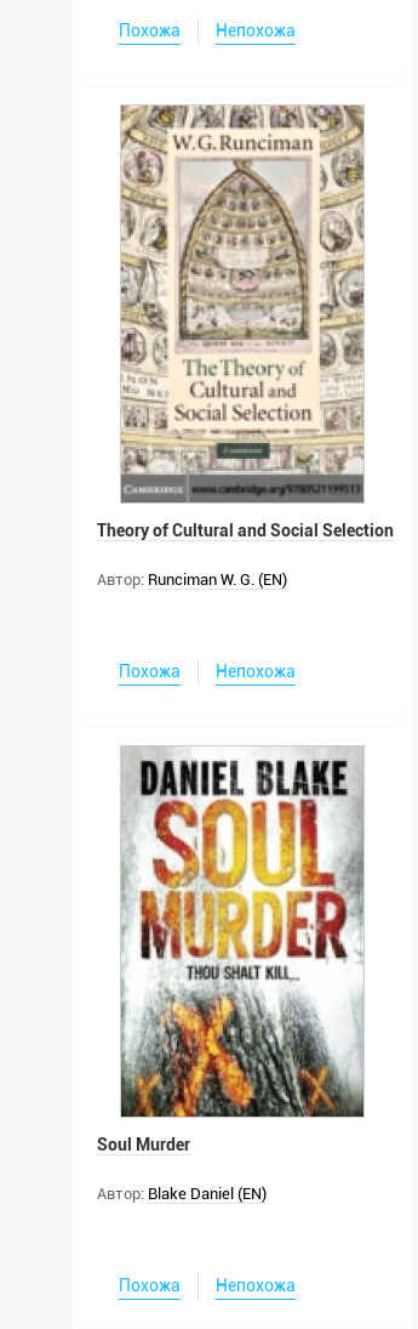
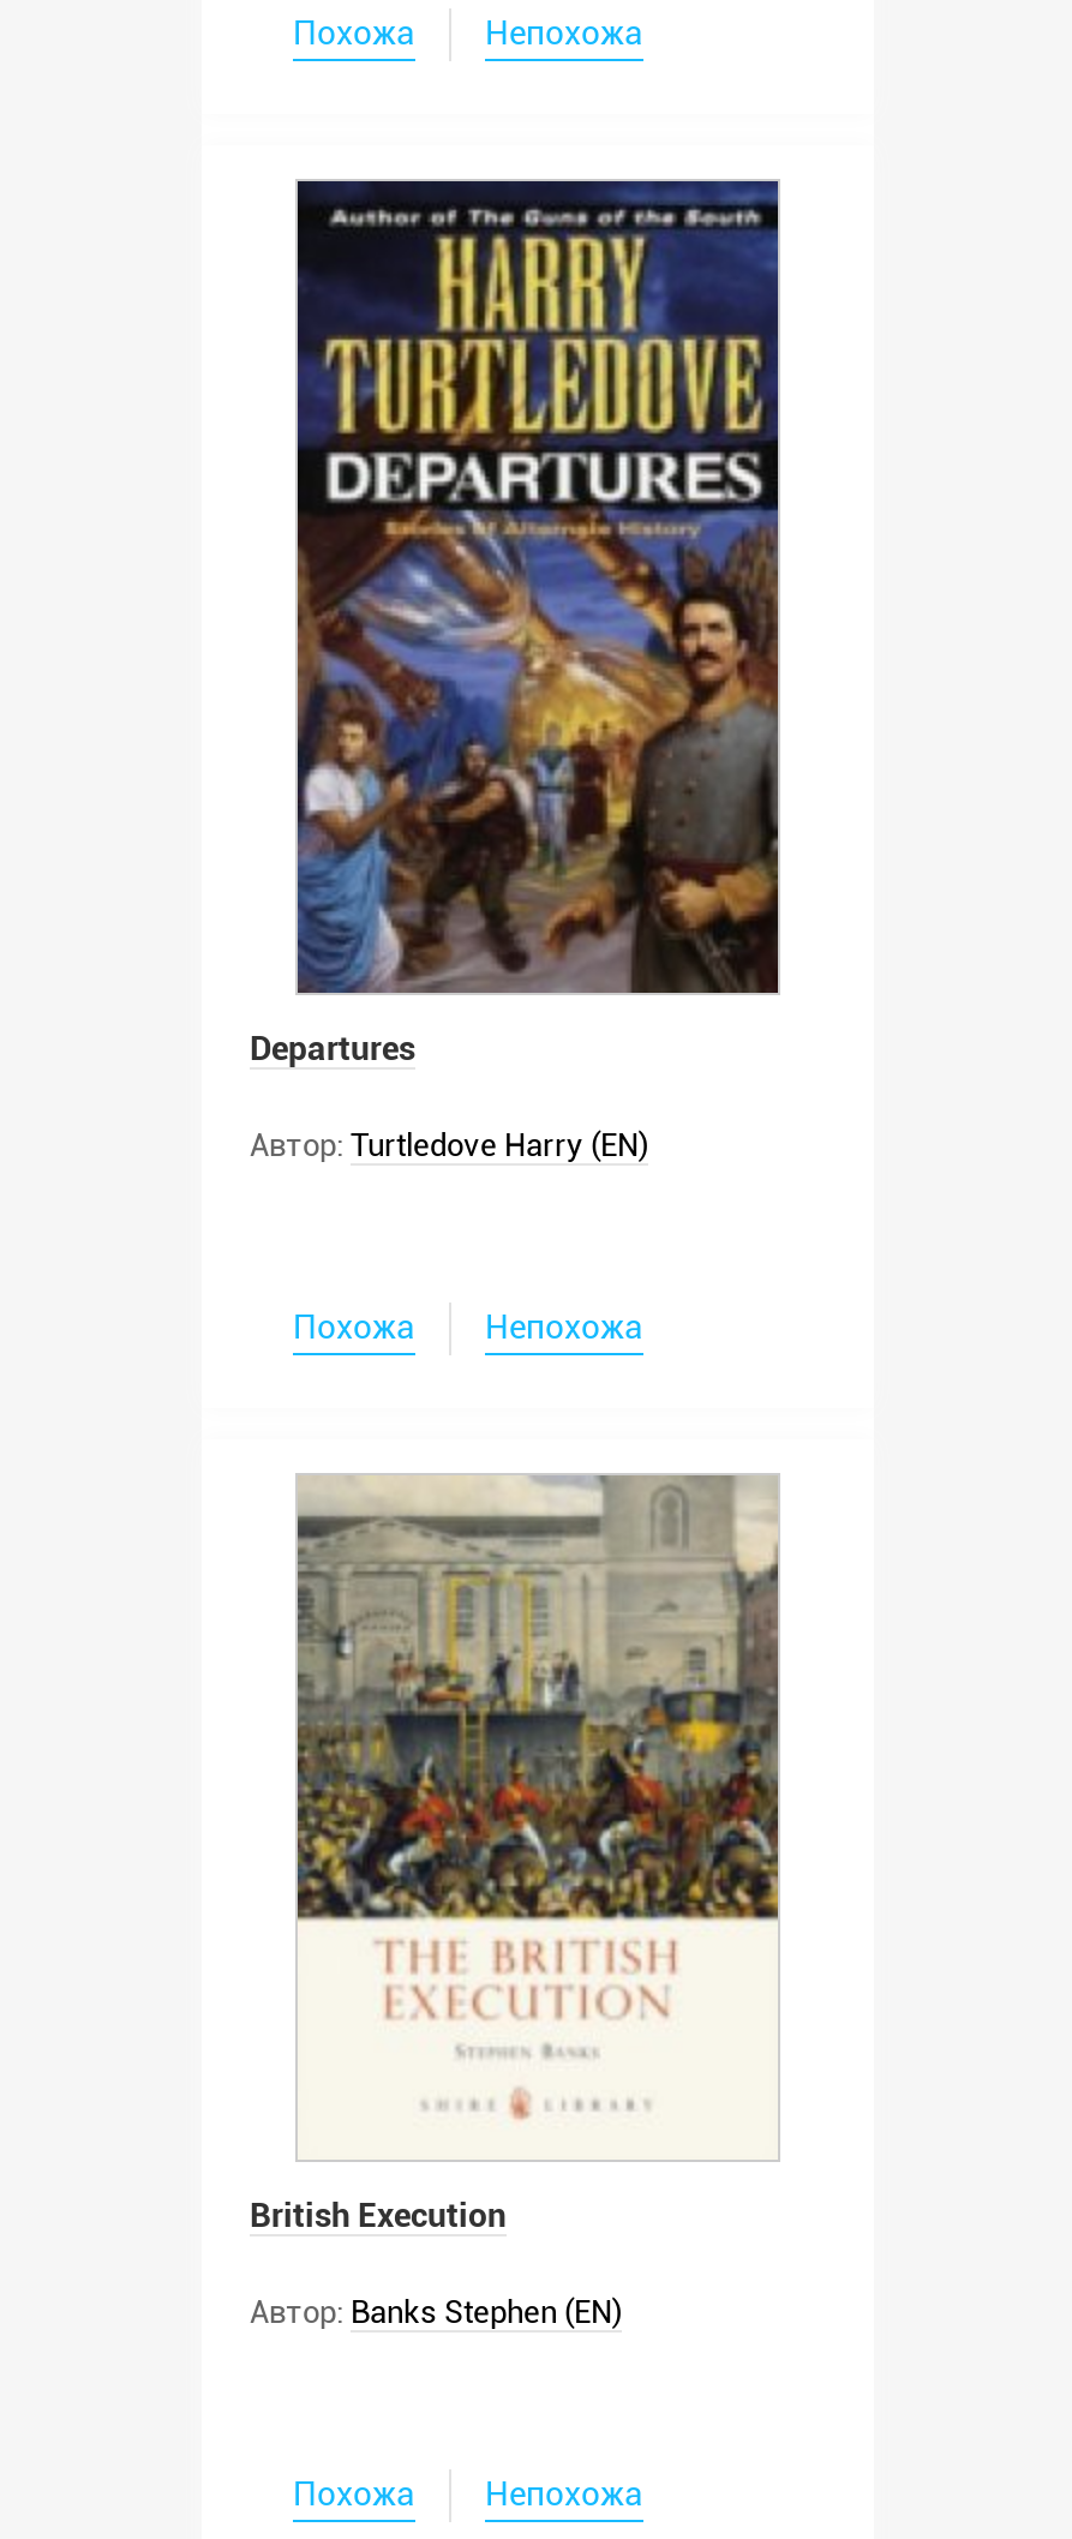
- [image]
- Theory of Cultural and Social Selection
+ [image]
+ Departures

- Автор: Runciman W. G. (EN)
+ Автор: Turtledove Harry (EN)

- [image]
- Soul Murder
+ [image]
+ British Execution

- Автор: Blake Daniel (EN)
+ Автор: Banks Stephen (EN)
